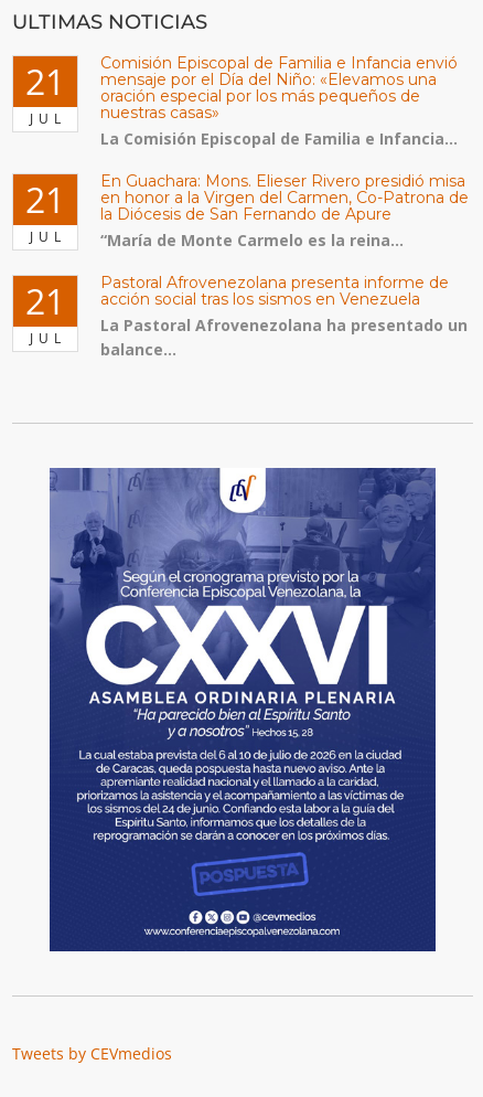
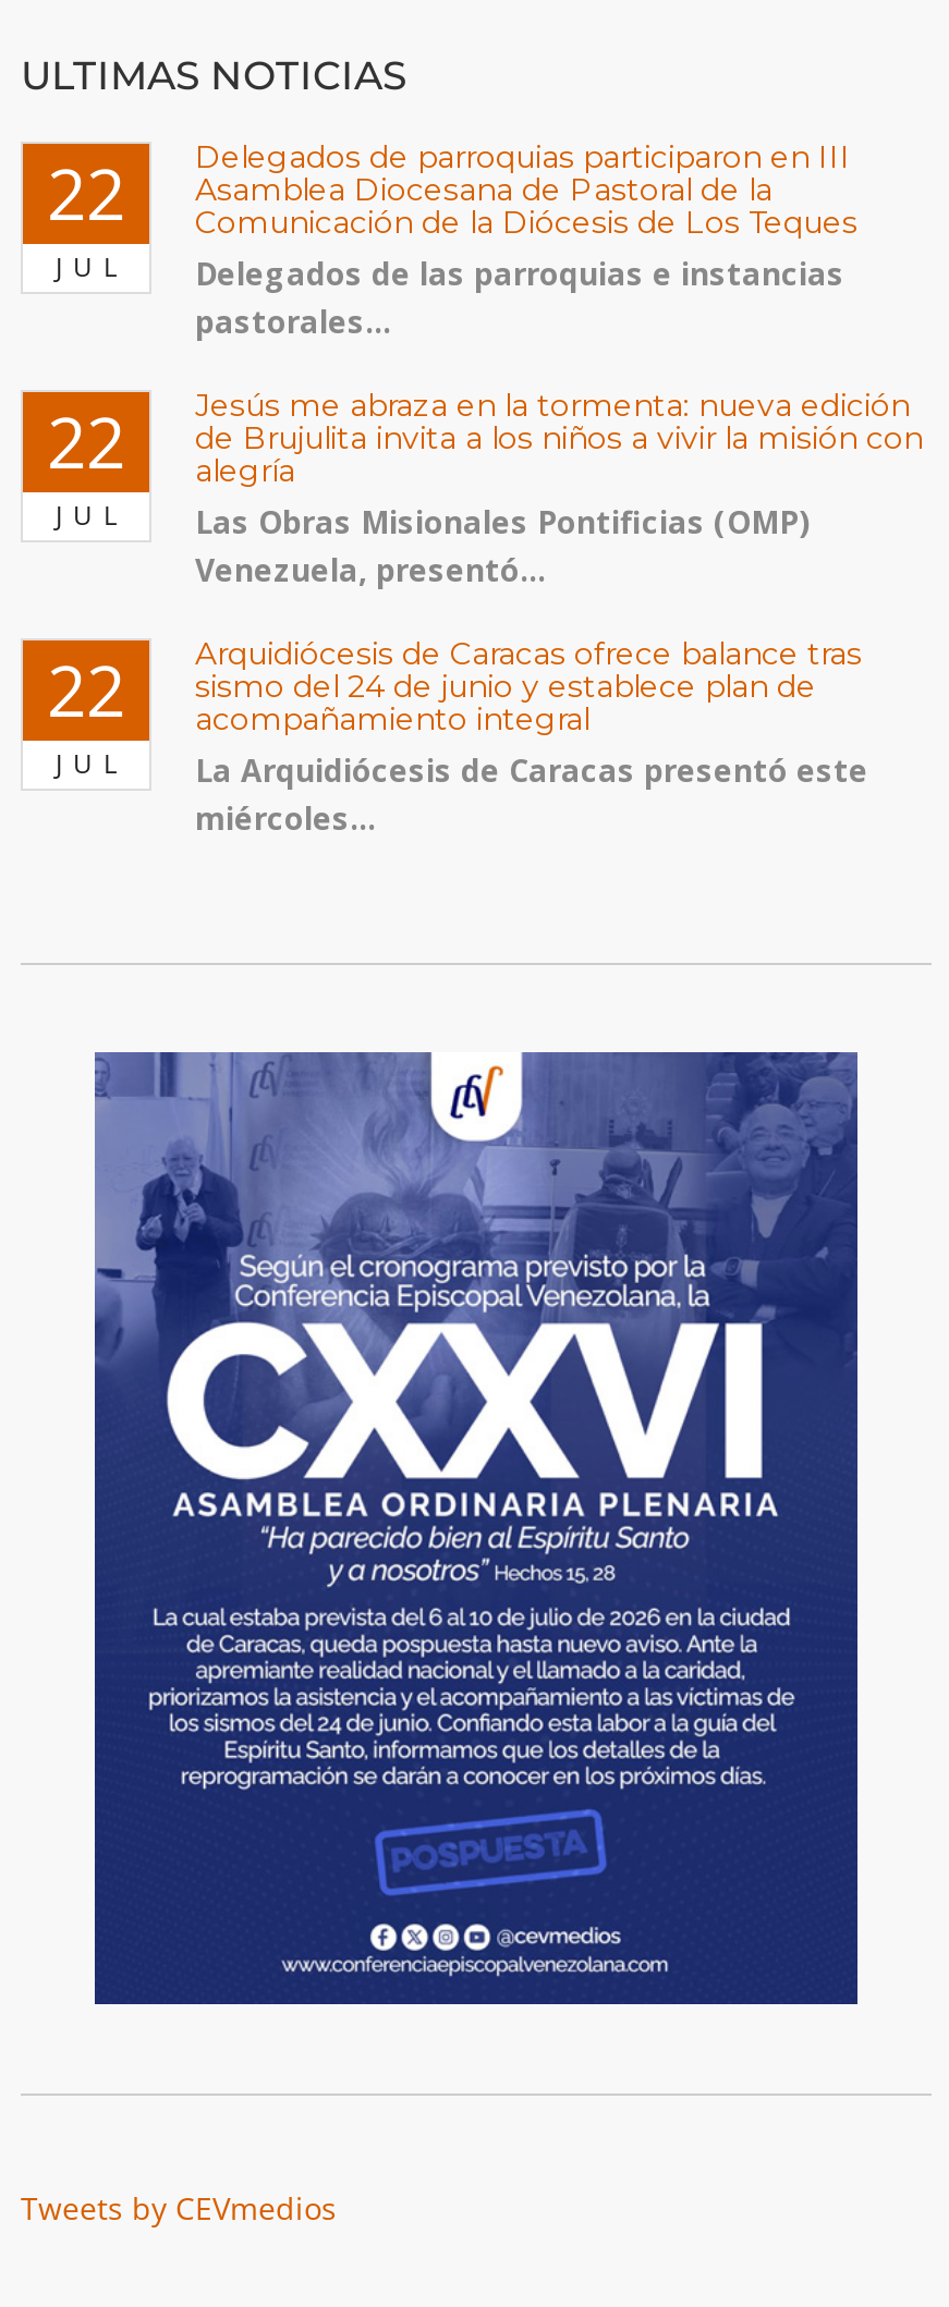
- 21
+ 22

- Comisión Episcopal de Familia e Infancia envió
- mensaje por el Día del Niño: «Elevamos una
- oración especial por los más pequeños de
- nuestras casas»
- La Comisión Episcopal de Familia e Infancia...
+ Delegados de parroquias participaron en III
+ Asamblea Diocesana de Pastoral de la
+ Comunicación de la Diócesis de Los Teques
+ Delegados de las parroquias e instancias
+ pastorales...

- 21
+ 22

- En Guachara: Mons. Elieser Rivero presidió misa
- en honor a la Virgen del Carmen, Co-Patrona de
- la Diócesis de San Fernando de Apure
- “María de Monte Carmelo es la reina...
+ Jesús me abraza en la tormenta: nueva edición
+ de Brujulita invita a los niños a vivir la misión con
+ alegría
+ Las Obras Misionales Pontificias (OMP)
+ Venezuela, presentó...

- 21
+ 22

- Pastoral Afrovenezolana presenta informe de
- acción social tras los sismos en Venezuela
- La Pastoral Afrovenezolana ha presentado un
- balance...
+ Arquidiócesis de Caracas ofrece balance tras
+ sismo del 24 de junio y establece plan de
+ acompañamiento integral
+ La Arquidiócesis de Caracas presentó este
+ miércoles...
